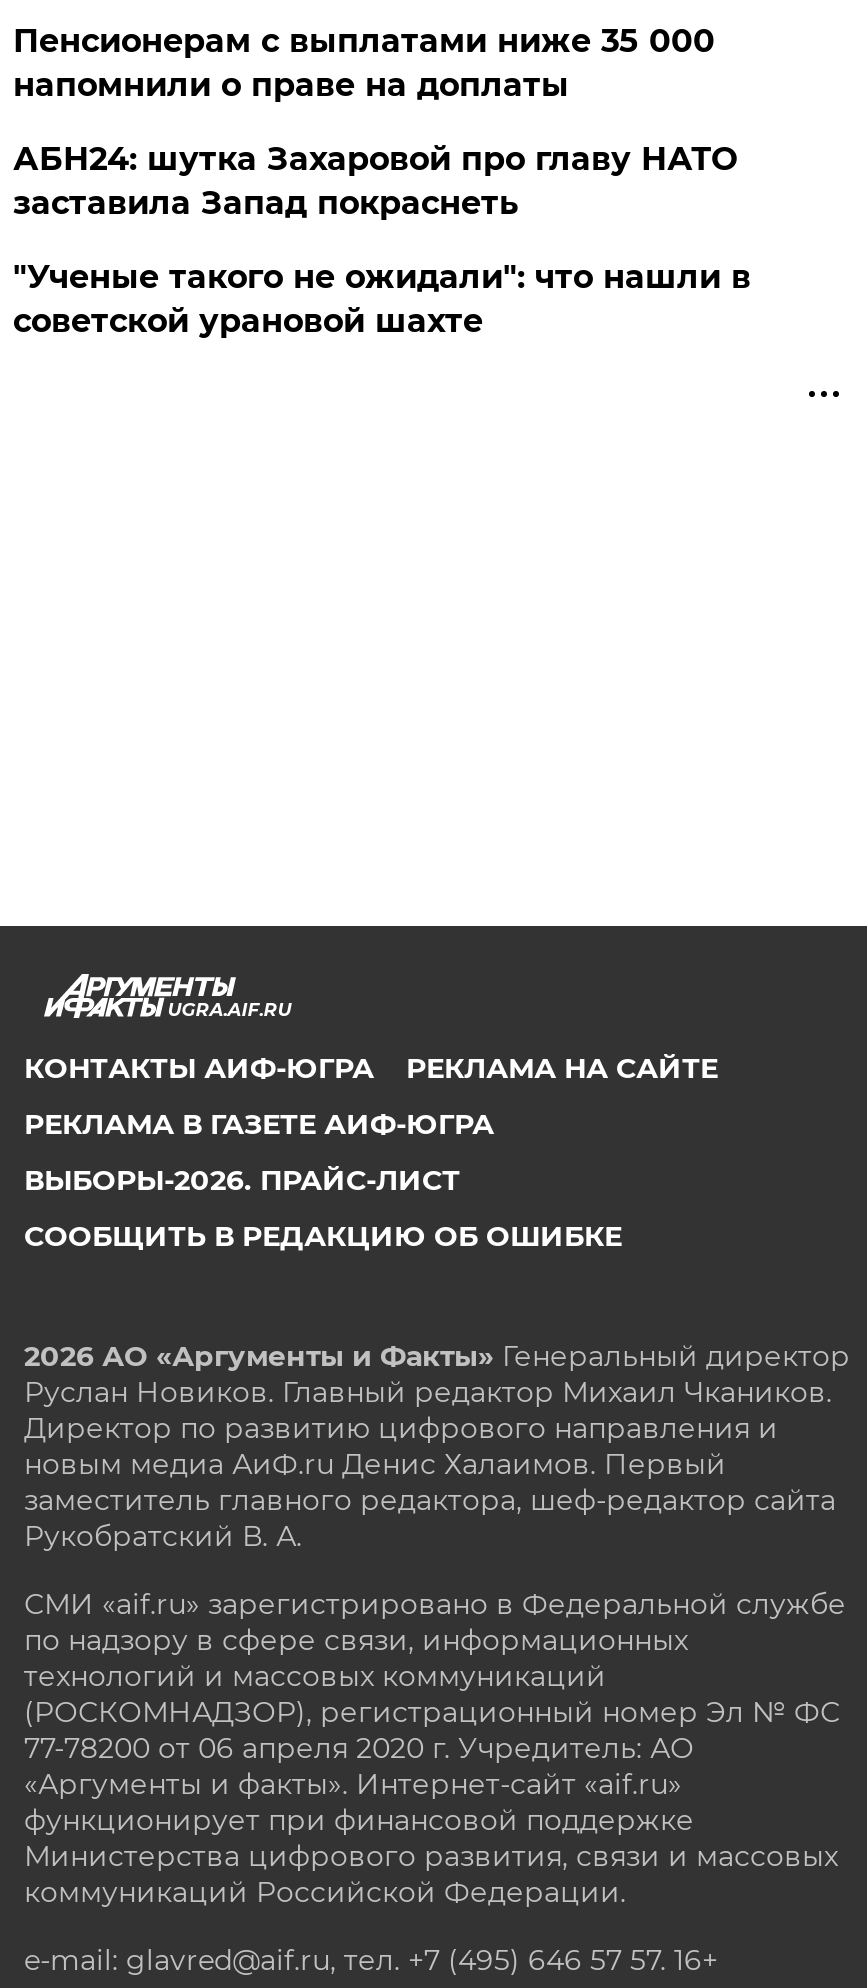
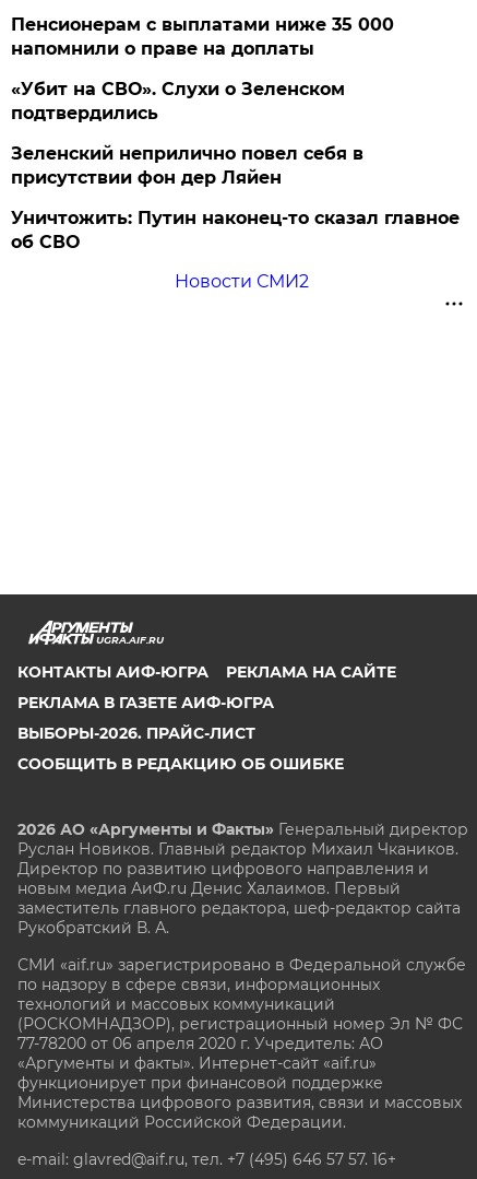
- АБН24: шутка Захаровой про главу НАТО
- заставила Запад покраснеть
- "Ученые такого не ожидали": что нашли в
- советской урановой шахте
+ «Убит на СВО». Слухи о Зеленском
+ подтвердились
+ Зеленский неприлично повел cебя в
+ присутствии фон дер Ляйен
+ Уничтожить: Путин наконец-то сказал главное
+ об СВО
+ Новости СМИ2
